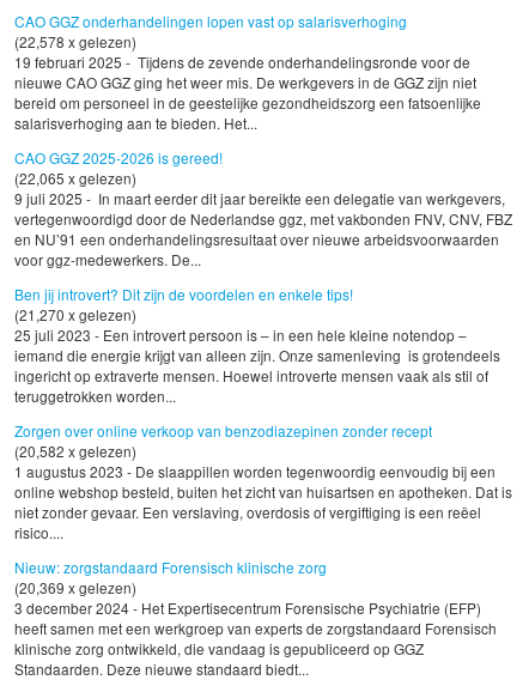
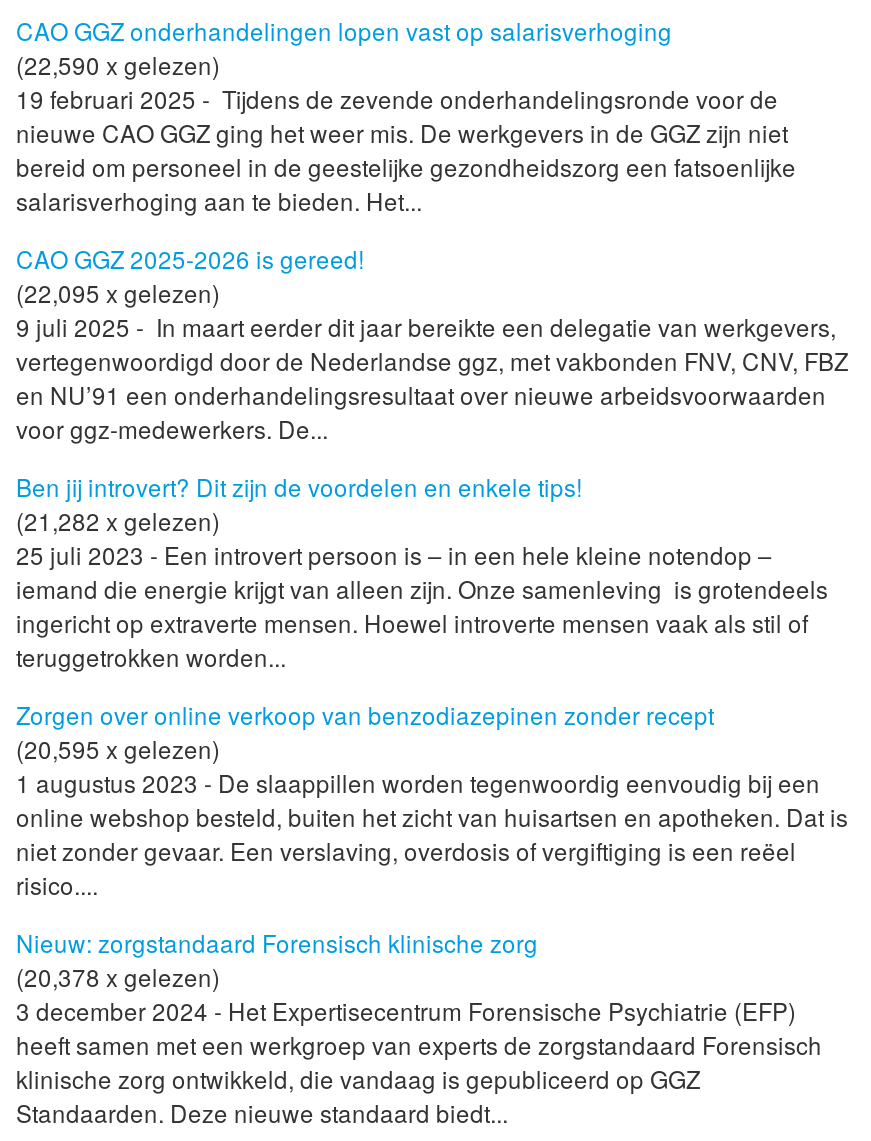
- (22,578 x gelezen)
+ (22,590 x gelezen)

- (22,065 x gelezen)
+ (22,095 x gelezen)

- (21,270 x gelezen)
+ (21,282 x gelezen)

- (20,582 x gelezen)
+ (20,595 x gelezen)

- (20,369 x gelezen)
+ (20,378 x gelezen)
